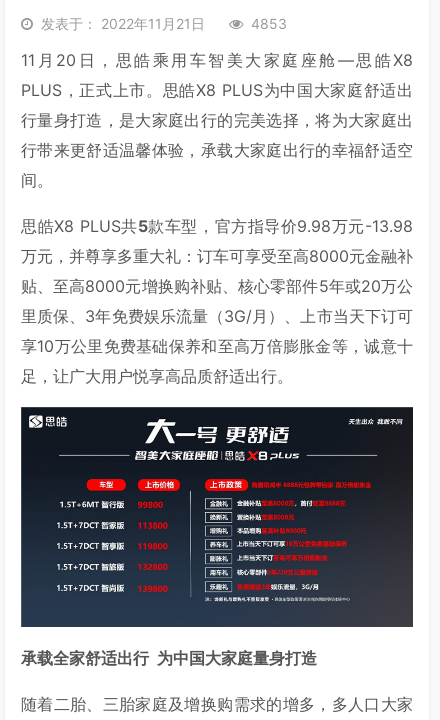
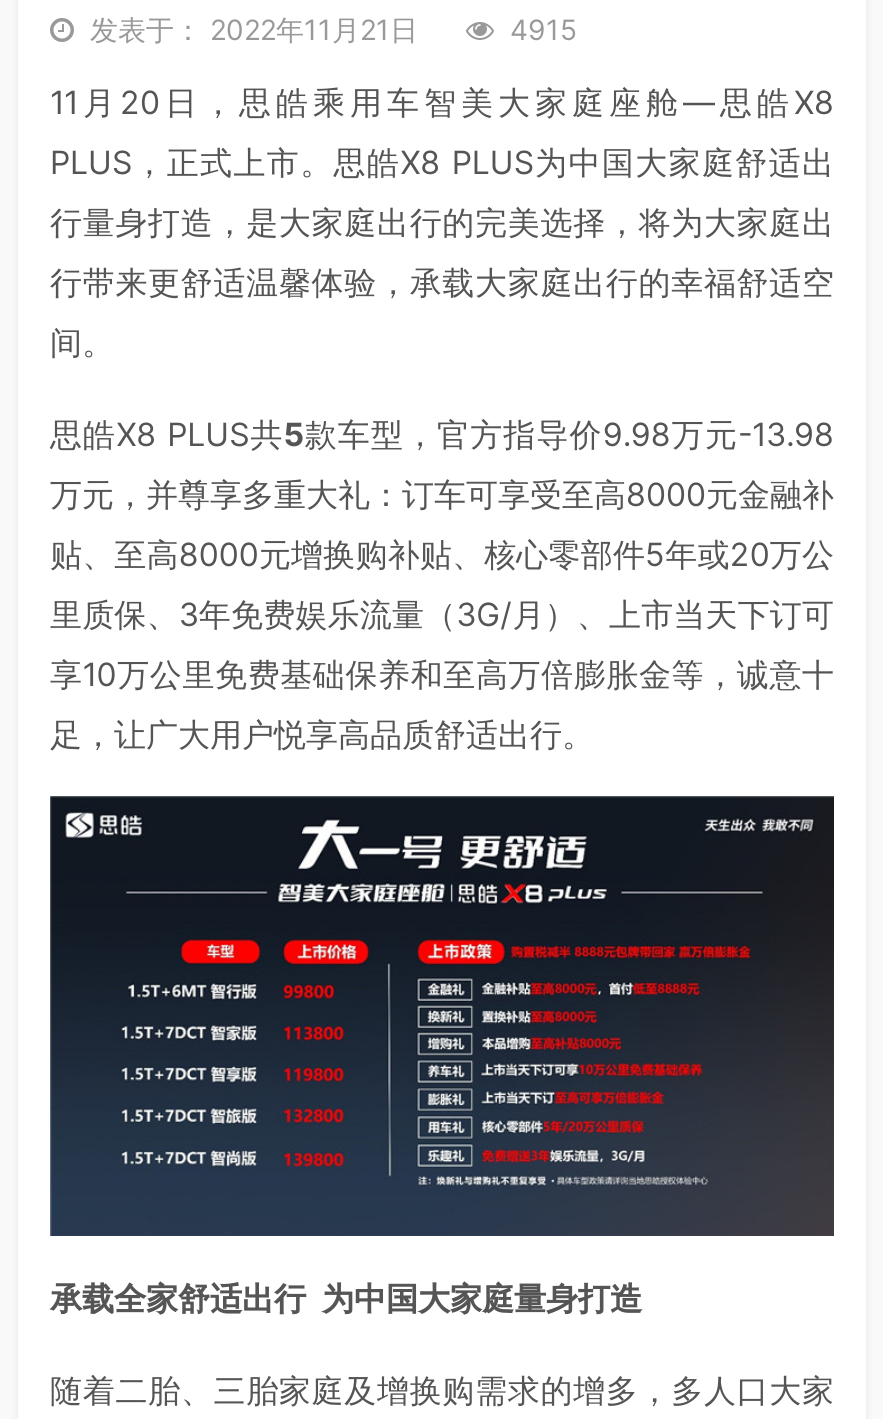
- 4853
+ 4915
